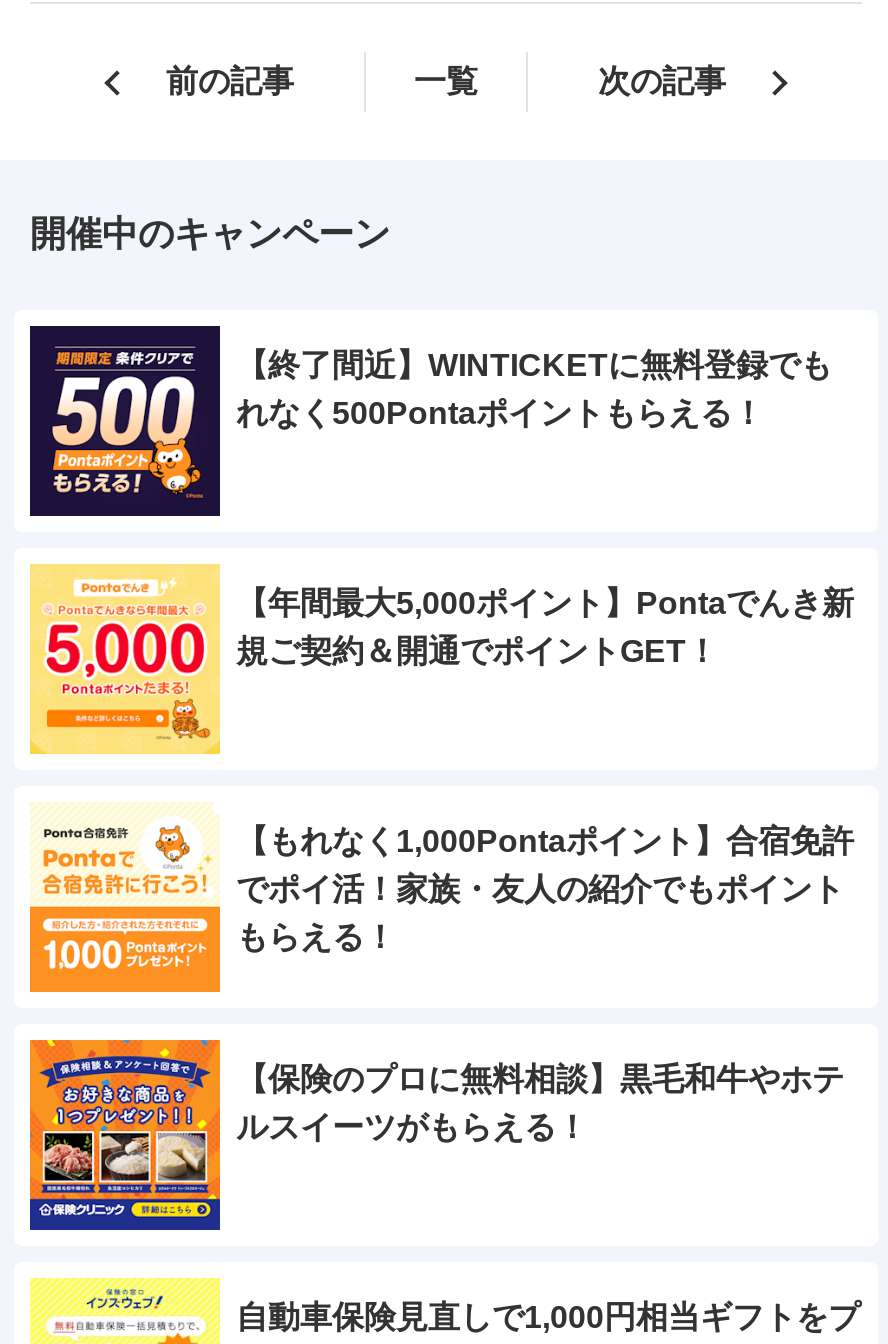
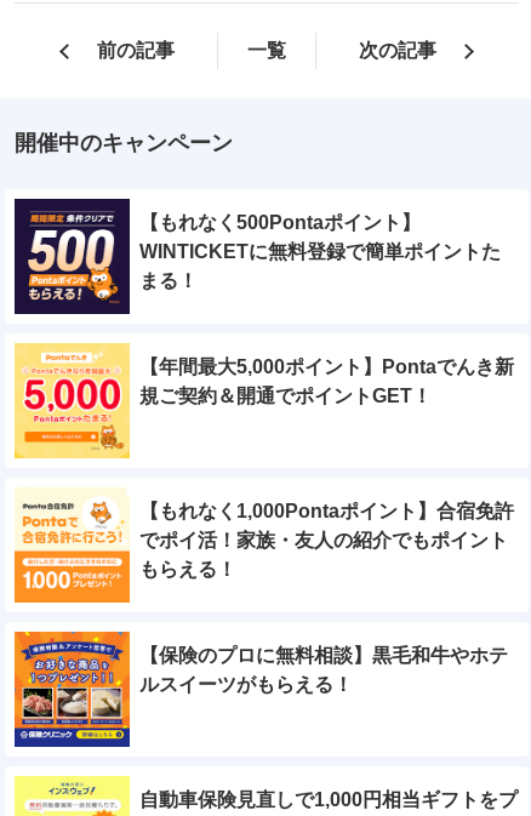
- 【終了間近】WINTICKETに無料登録でも
- れなく500Pontaポイントもらえる！
+ 【もれなく500Pontaポイント】
+ WINTICKETに無料登録で簡単ポイントた
+ まる！
